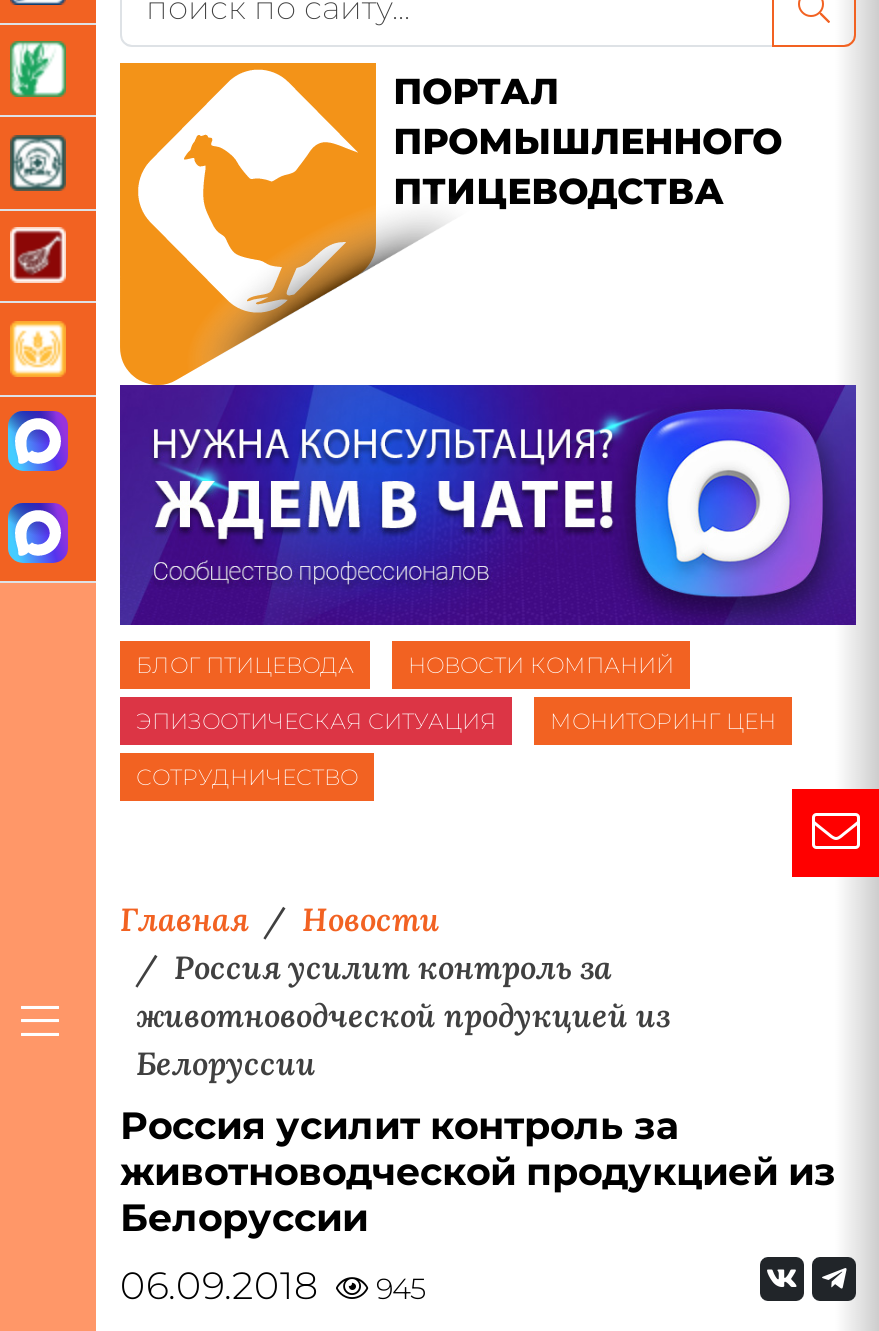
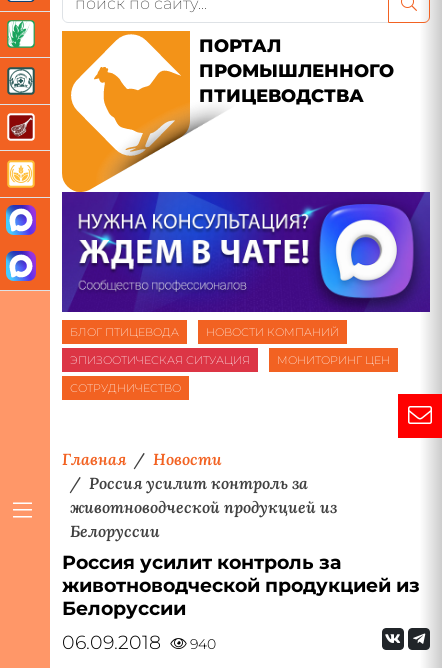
- 06.09.2018 945
+ 06.09.2018 940
